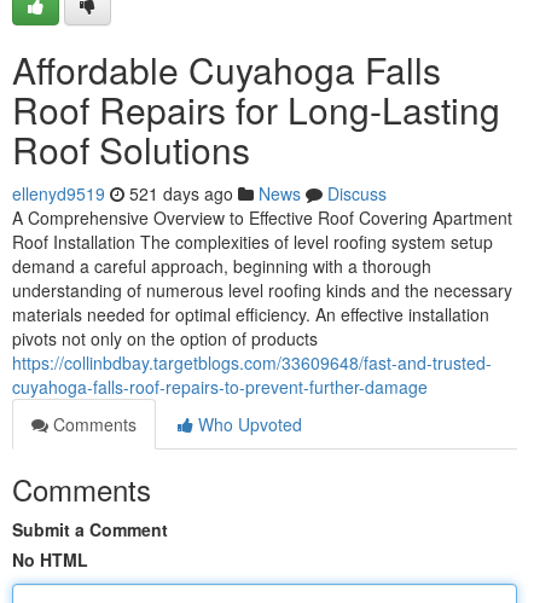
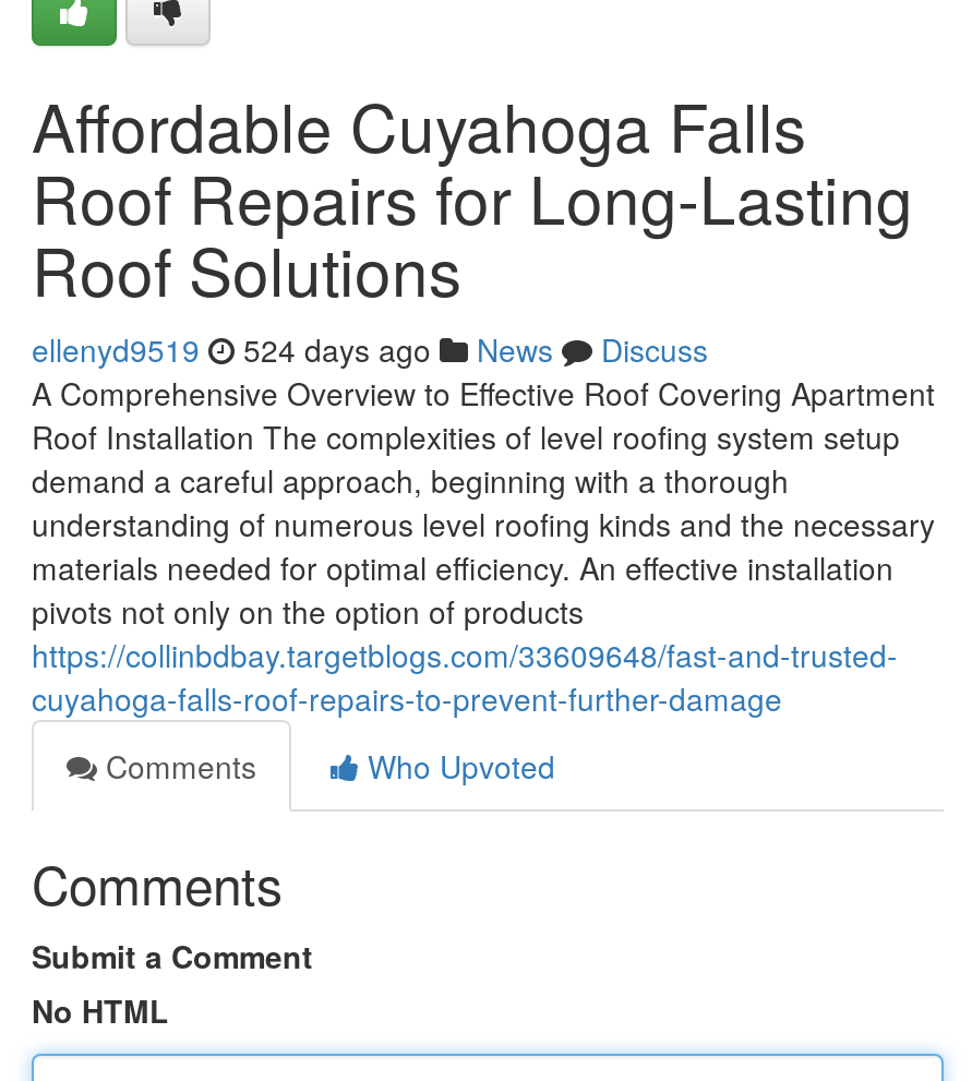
- ellenyd9519 521 days ago News Discuss
+ ellenyd9519 524 days ago News Discuss
